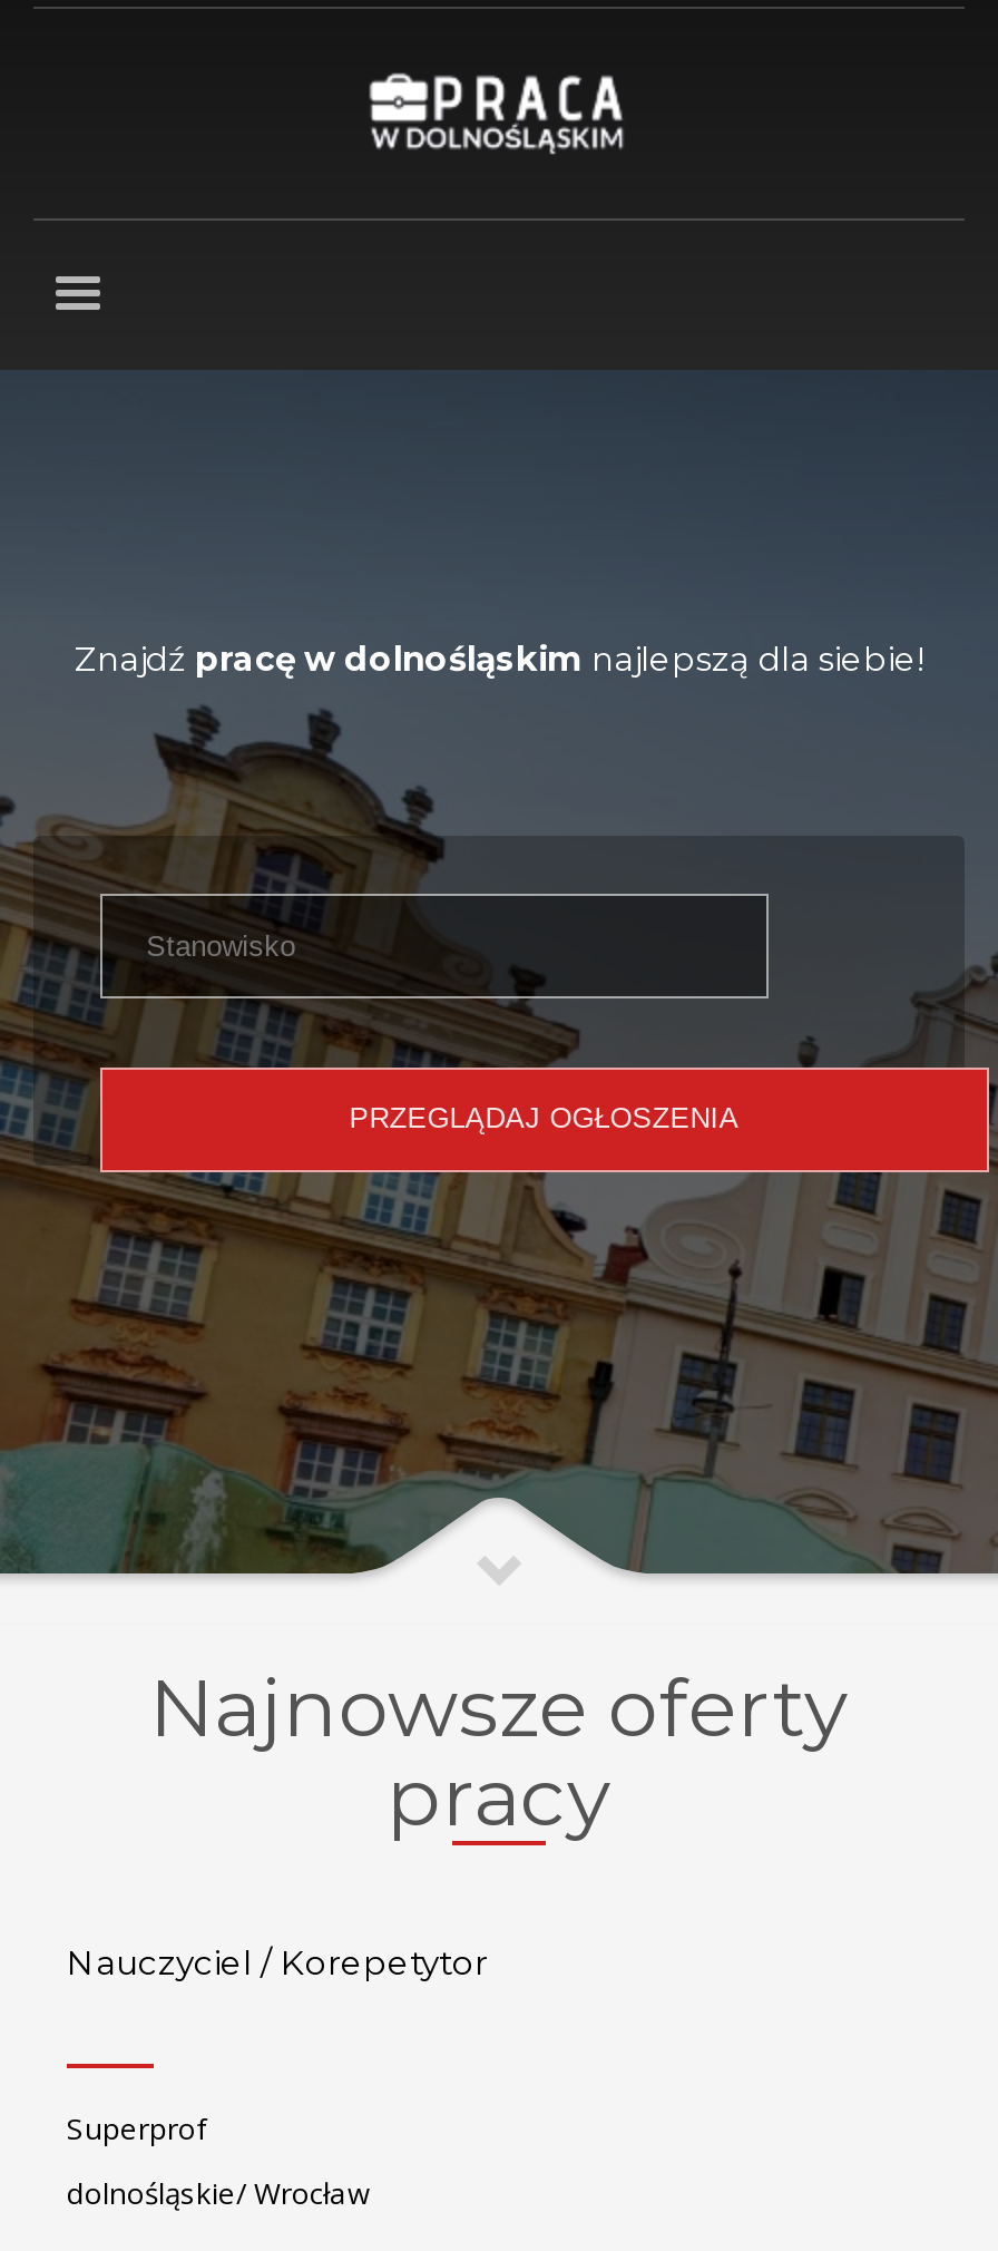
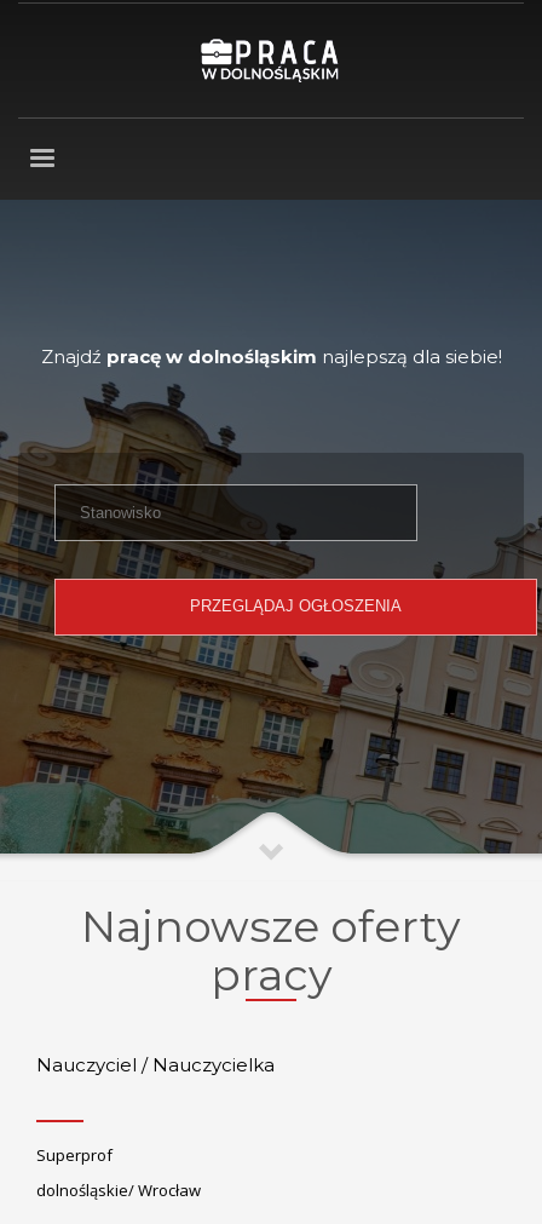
- Nauczyciel / Korepetytor
+ Nauczyciel / Nauczycielka
